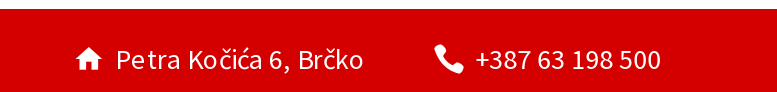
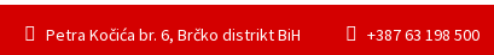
- Petra Kočića 6, Brčko
+ Petra Kočića br. 6, Brčko distrikt BiH
